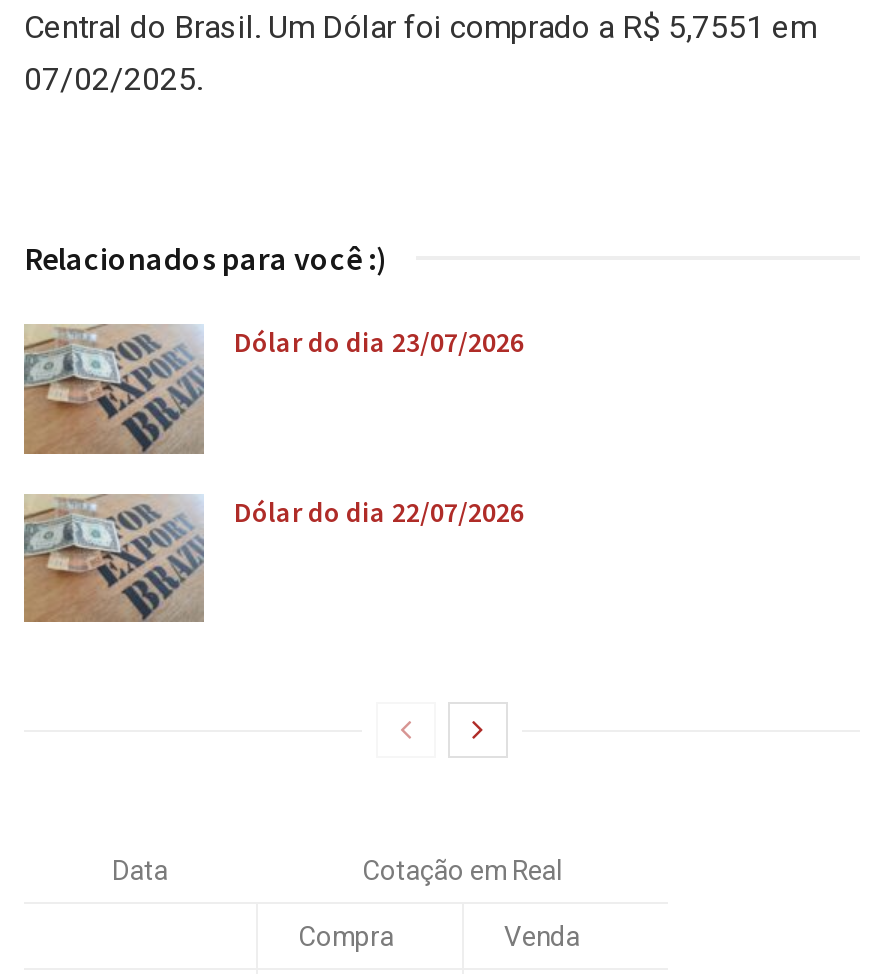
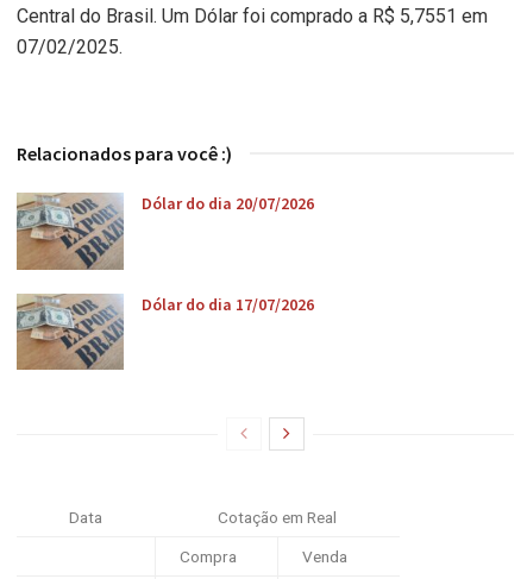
- Dólar do dia 23/07/2026
+ Dólar do dia 20/07/2026

- Dólar do dia 22/07/2026
+ Dólar do dia 17/07/2026
